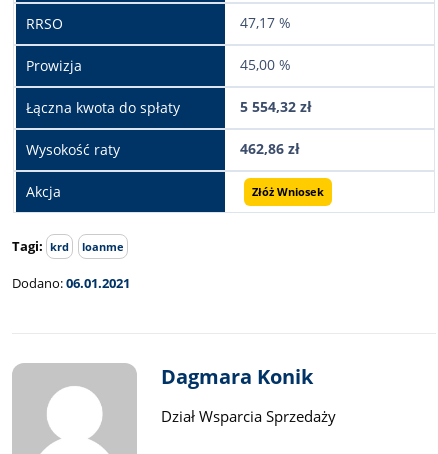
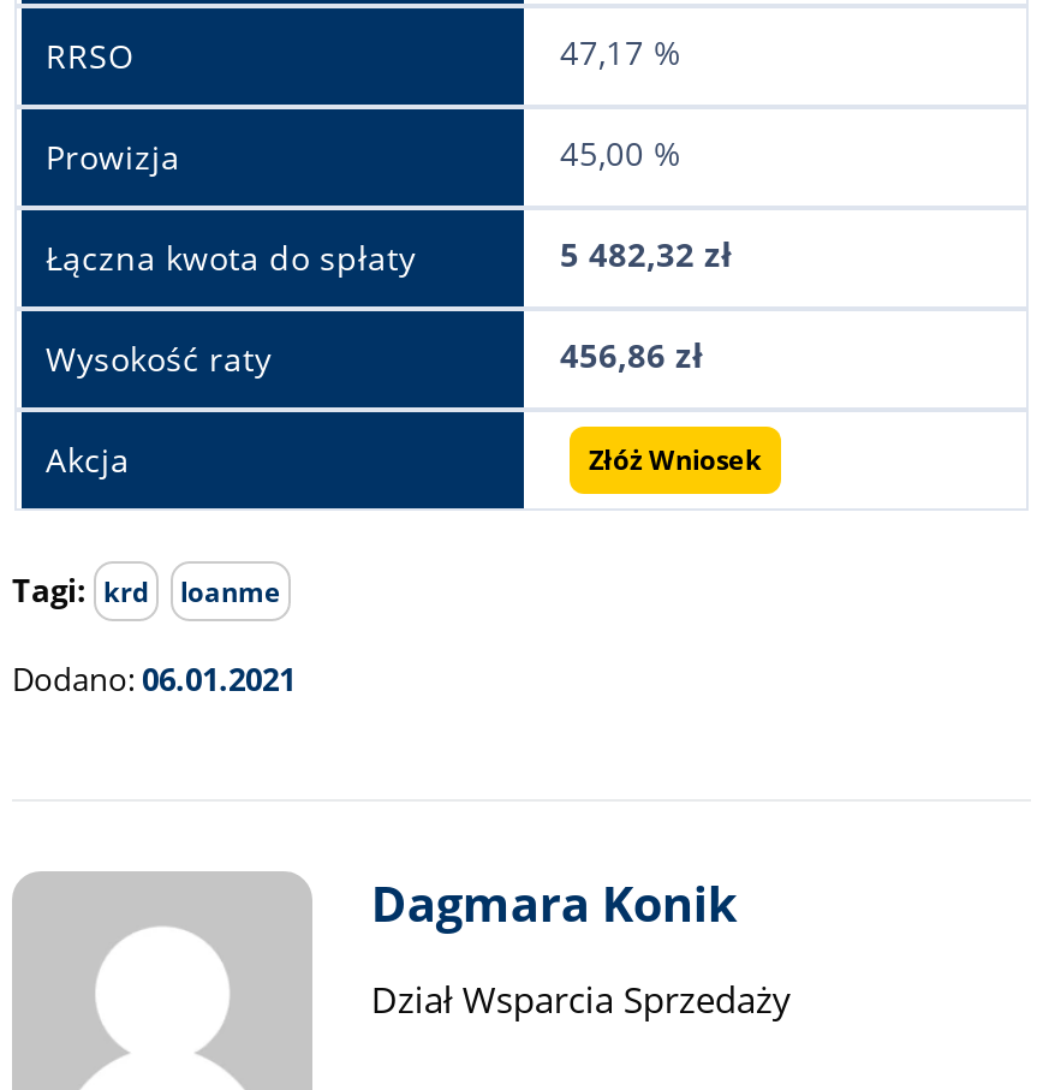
- 5 554,32 zł
+ 5 482,32 zł

- 462,86 zł
+ 456,86 zł
